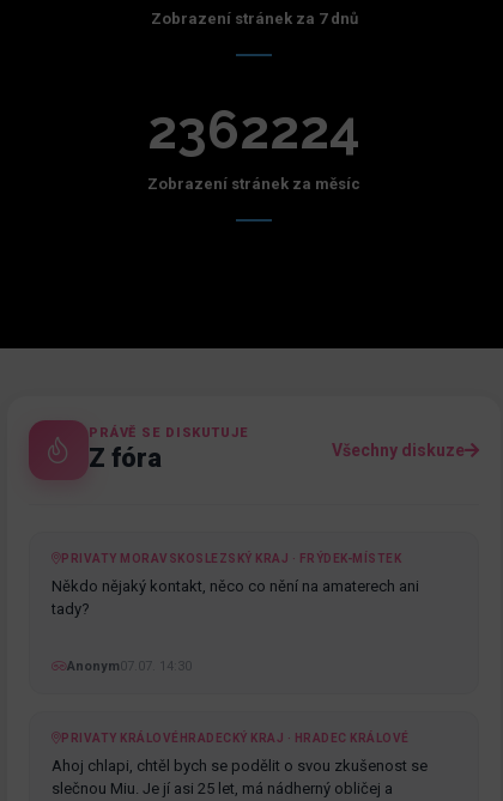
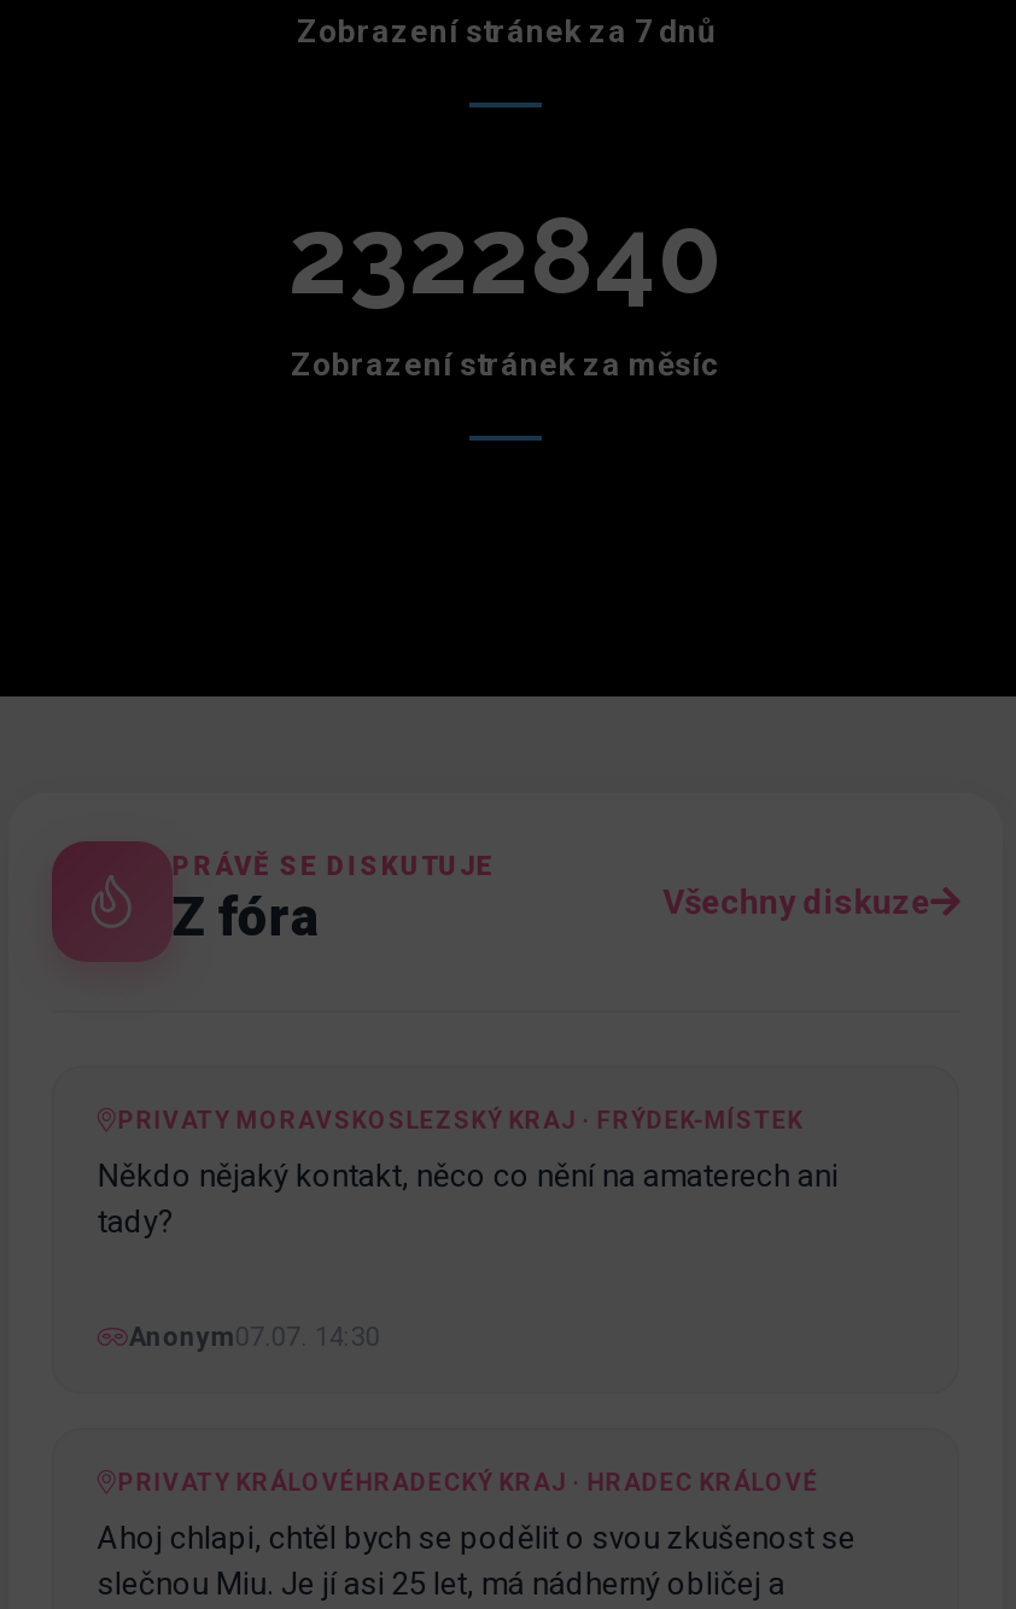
- 2362224
+ 2322840
